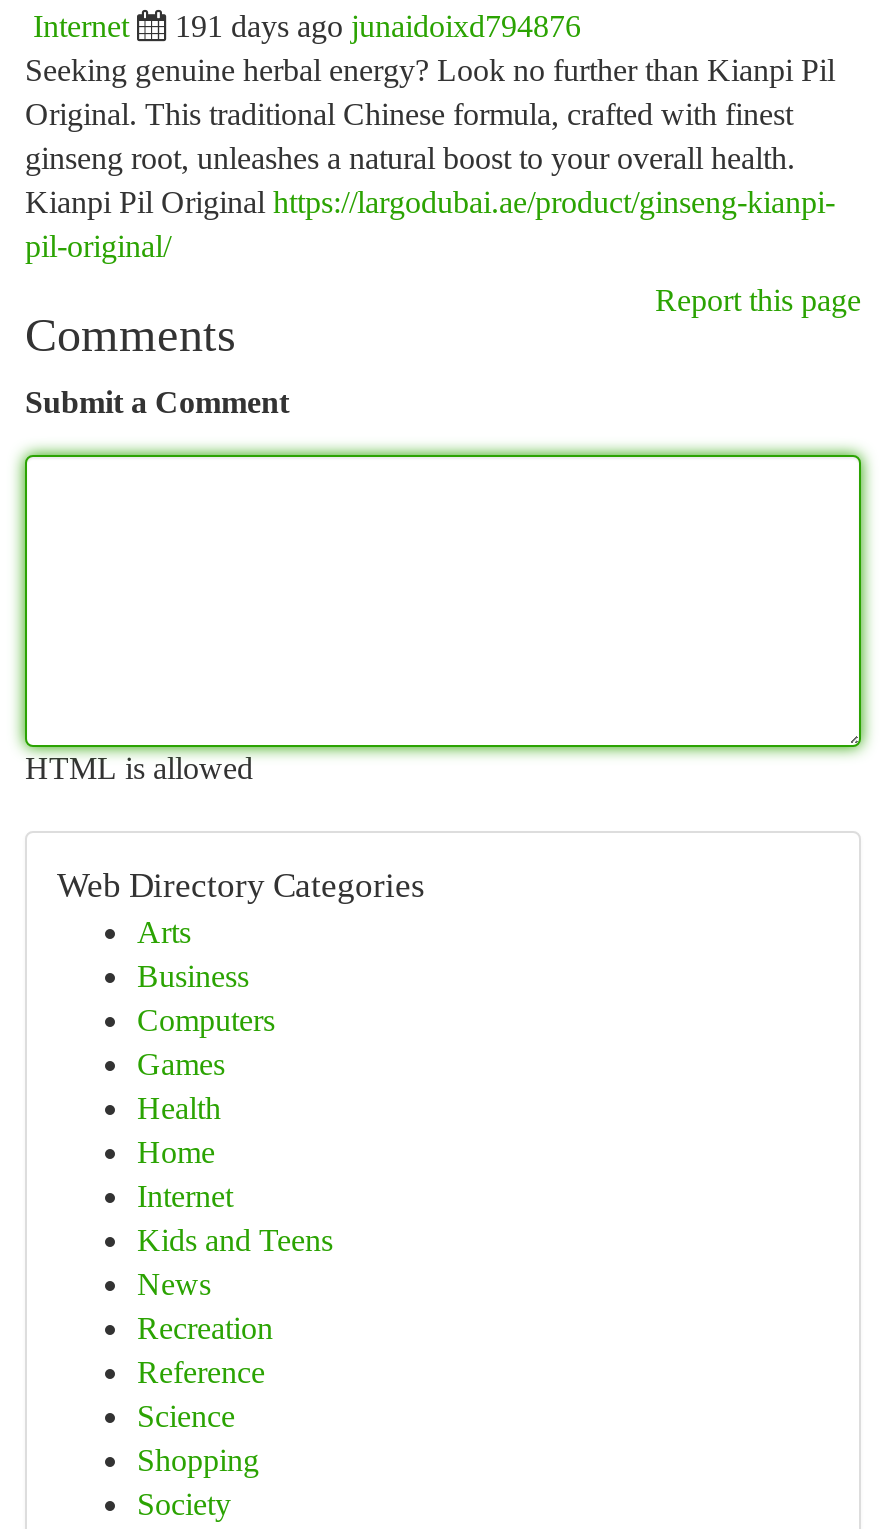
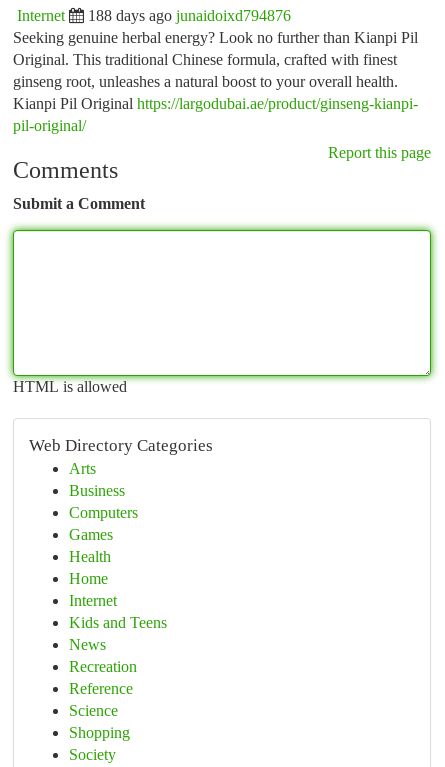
- 191 days ago junaidoixd794876
+ 188 days ago junaidoixd794876
